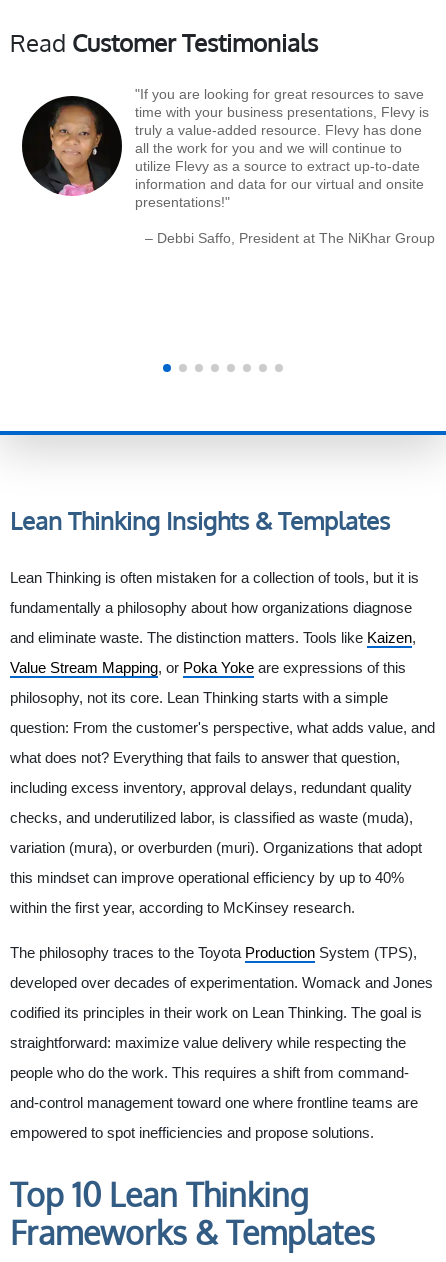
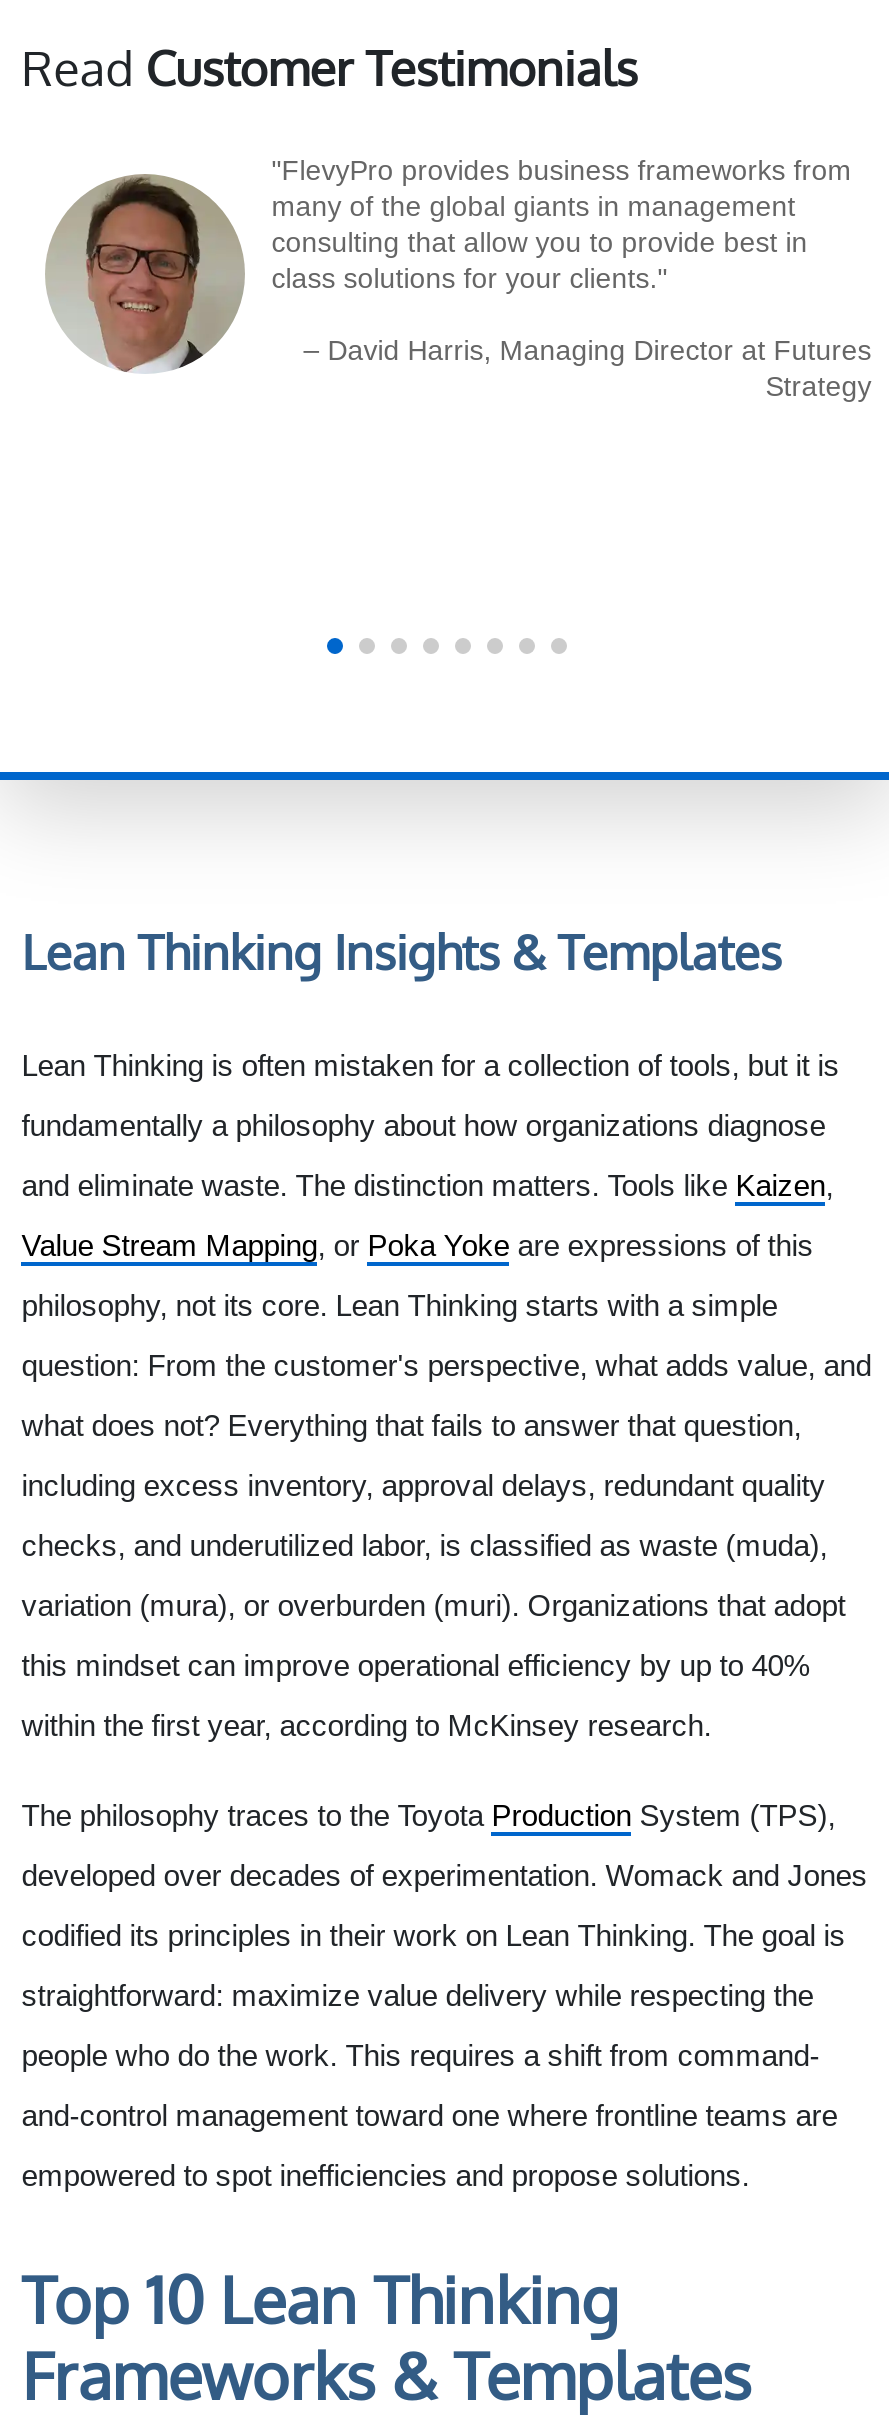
- [image]
- "If you are looking for great resources to save
- time with your business presentations, Flevy is
- truly a value-added resource. Flevy has done
- all the work for you and we will continue to
- utilize Flevy as a source to extract up-to-date
- information and data for our virtual and onsite
- presentations!"
+ [image]
+ "FlevyPro provides business frameworks from
+ many of the global giants in management
+ consulting that allow you to provide best in
+ class solutions for your clients."

- – Debbi Saffo, President at The NiKhar Group
+ – David Harris, Managing Director at Futures
+ Strategy
